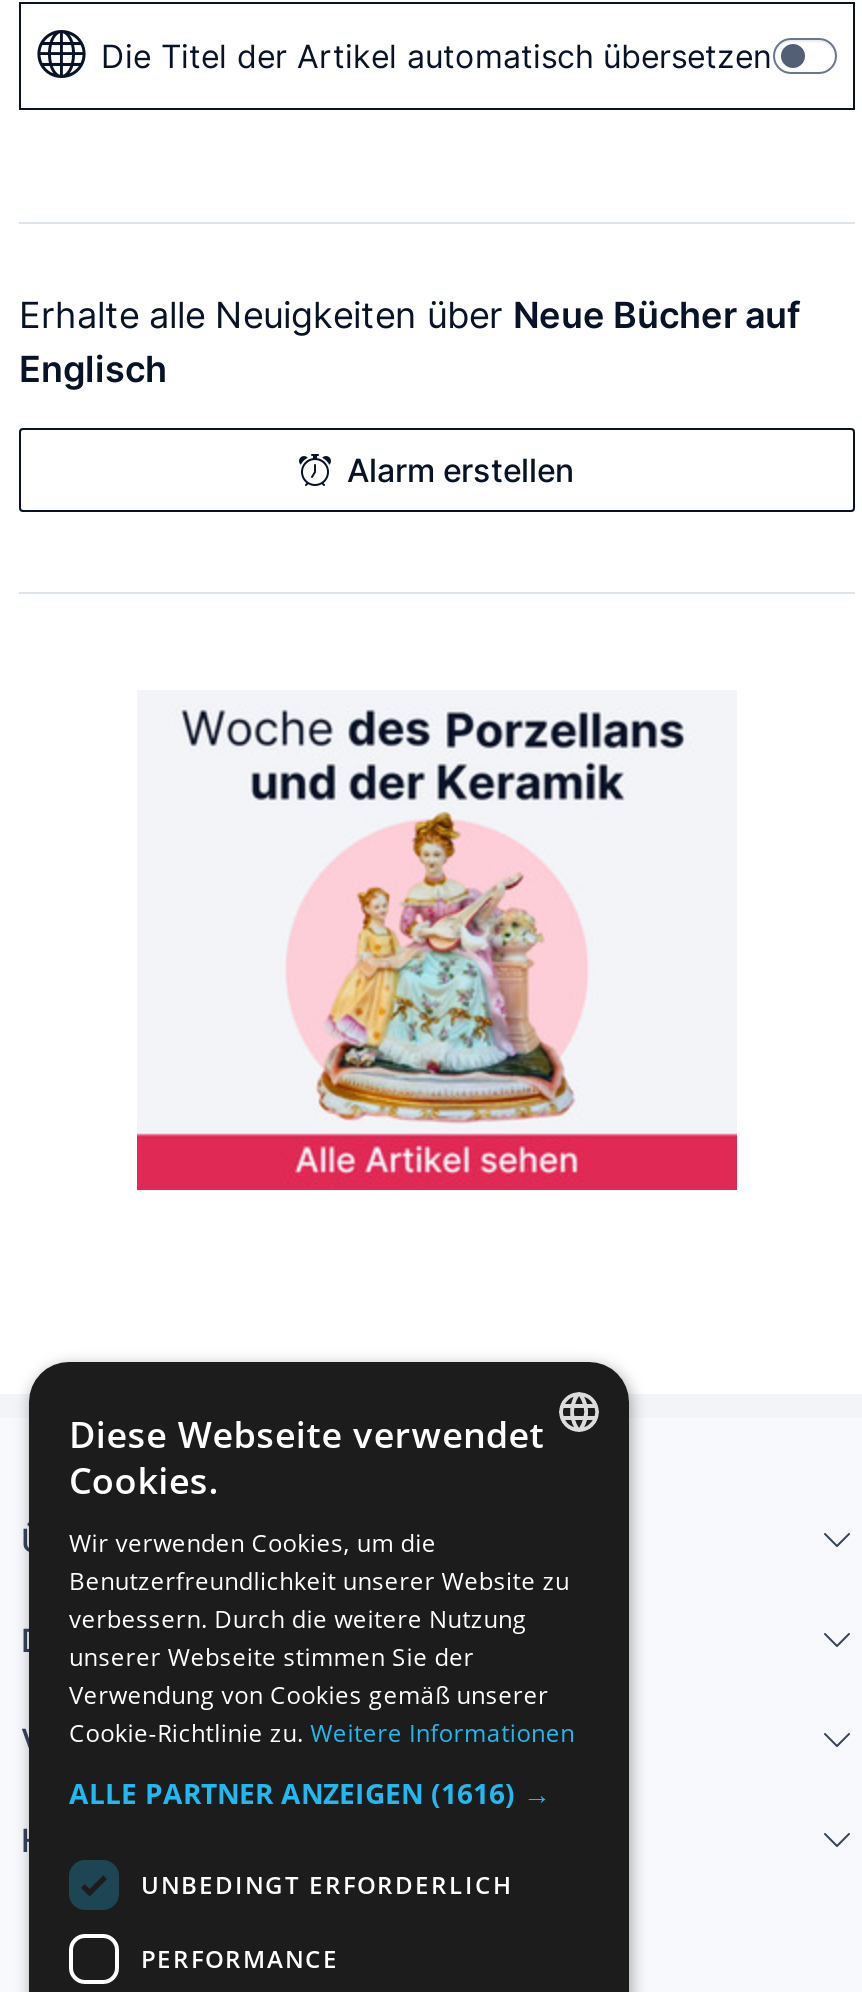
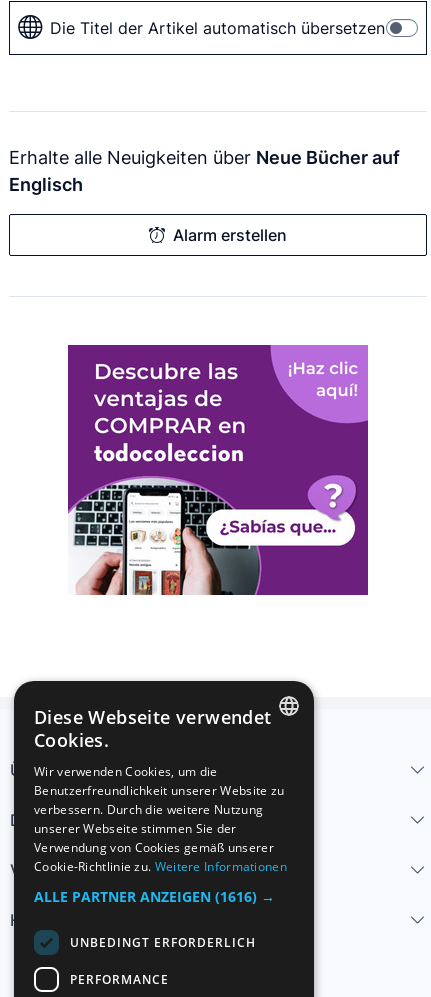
- [image]
+ [image]
